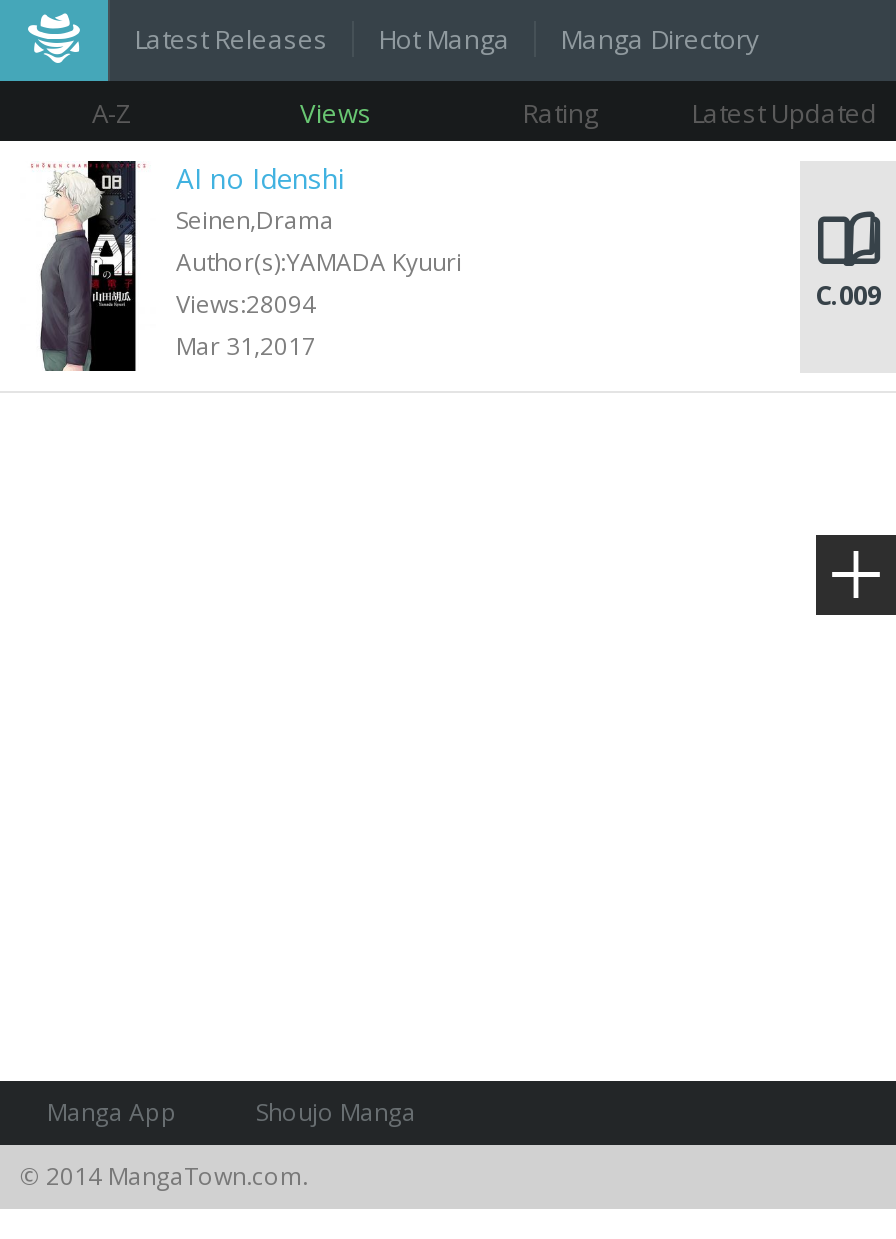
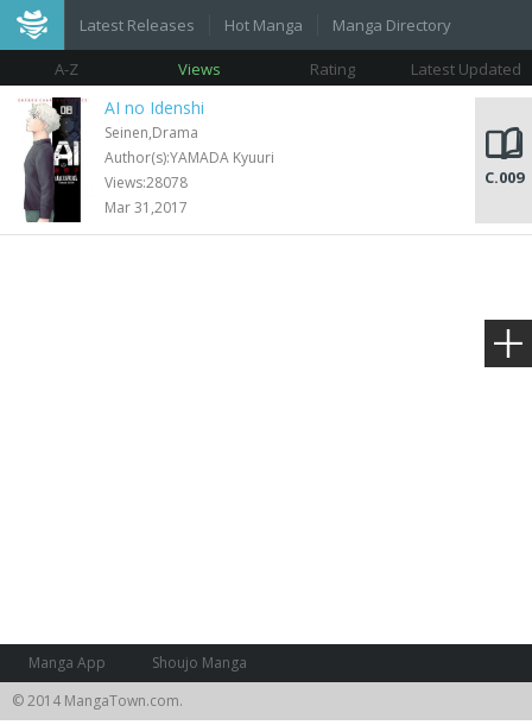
- Views:28094
+ Views:28078
